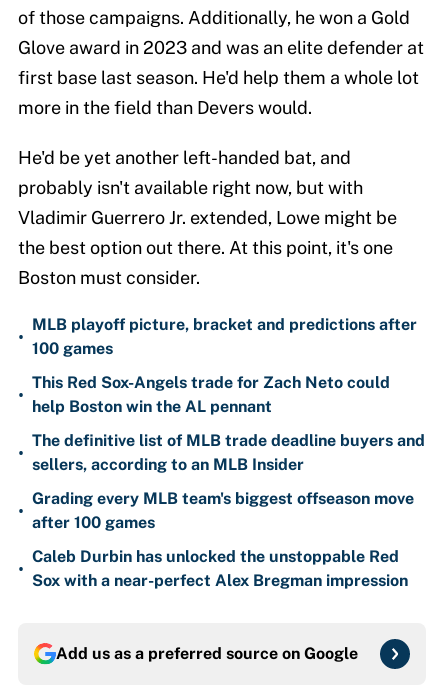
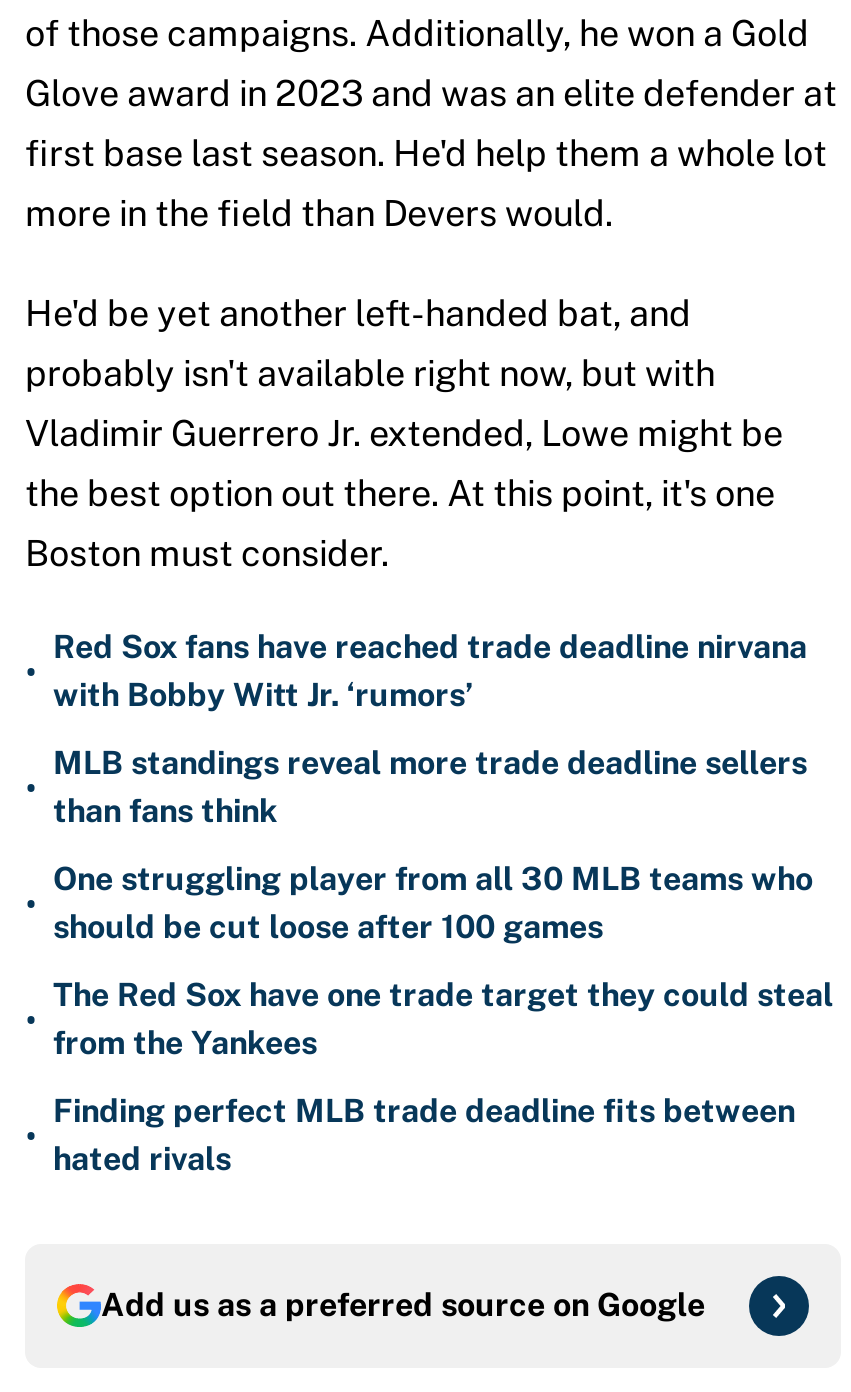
- MLB playoff picture, bracket and predictions after
- 100 games
+ Red Sox fans have reached trade deadline nirvana
+ with Bobby Witt Jr. ‘rumors’

- This Red Sox-Angels trade for Zach Neto could
- help Boston win the AL pennant
+ MLB standings reveal more trade deadline sellers
+ than fans think

- The definitive list of MLB trade deadline buyers and
- sellers, according to an MLB Insider
+ One struggling player from all 30 MLB teams who
+ should be cut loose after 100 games

- Grading every MLB team's biggest offseason move
- after 100 games
+ The Red Sox have one trade target they could steal
+ from the Yankees

- Caleb Durbin has unlocked the unstoppable Red
- Sox with a near-perfect Alex Bregman impression
+ Finding perfect MLB trade deadline fits between
+ hated rivals
